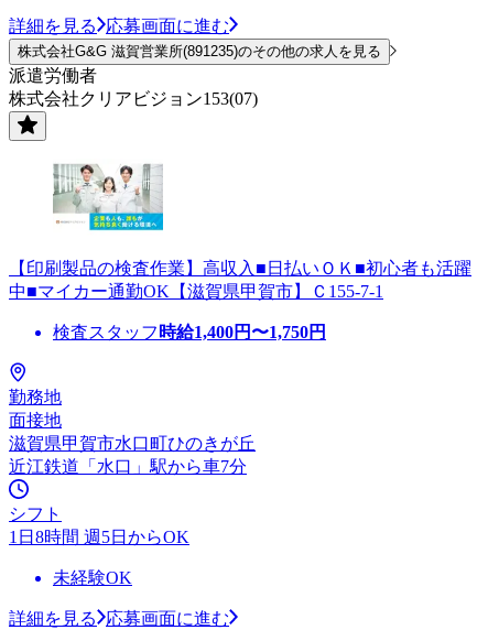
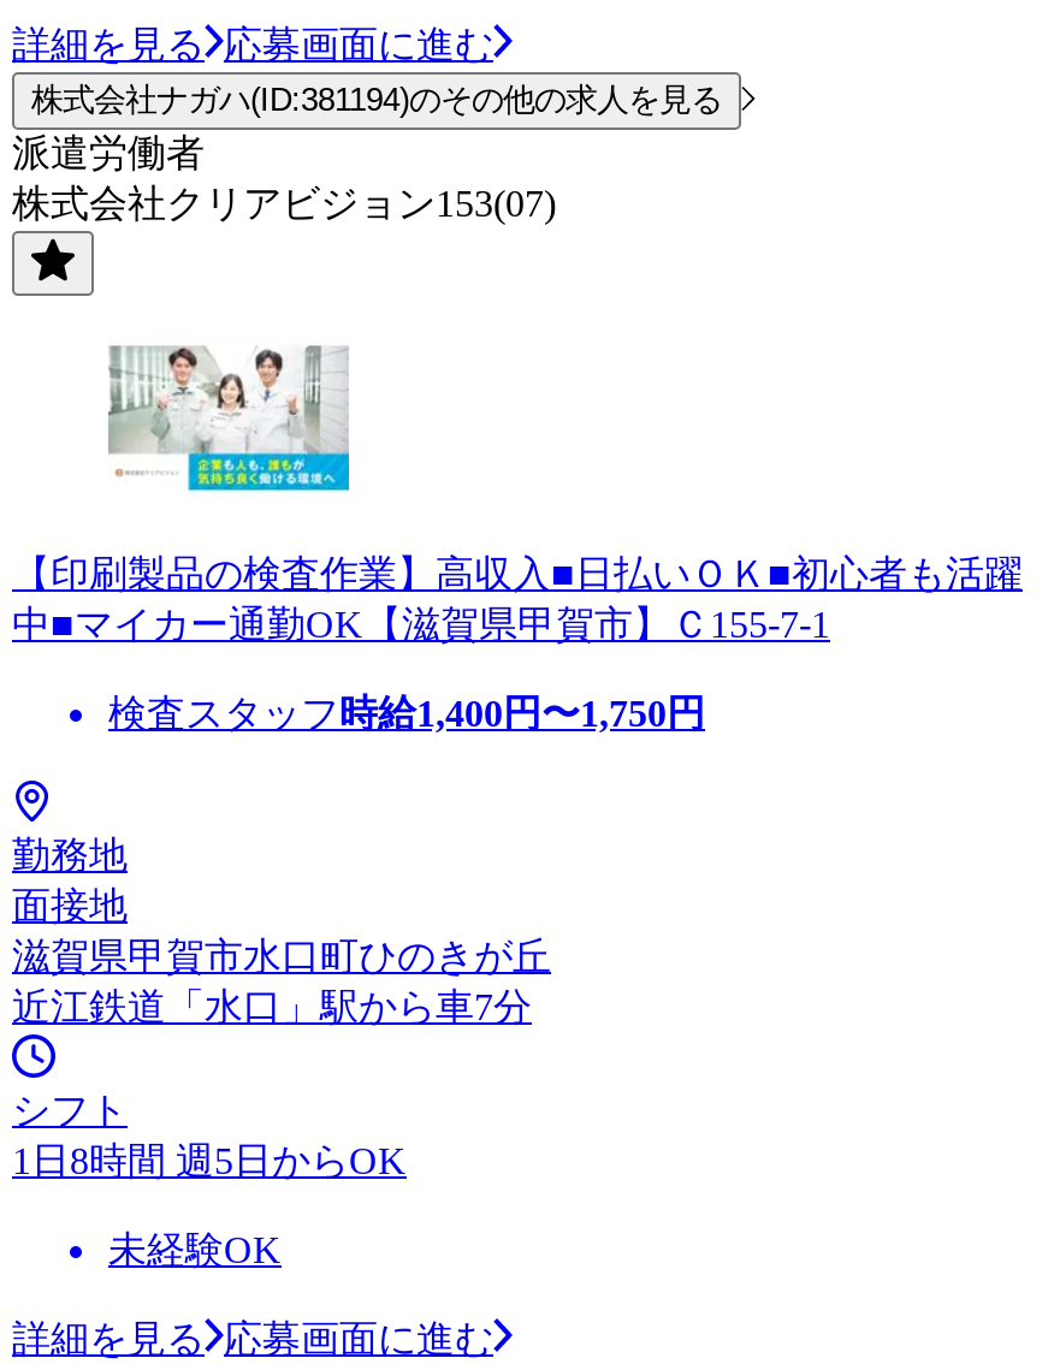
- 株式会社G&G 滋賀営業所(891235)のその他の求人を見る
+ 株式会社ナガハ(ID:381194)のその他の求人を見る
